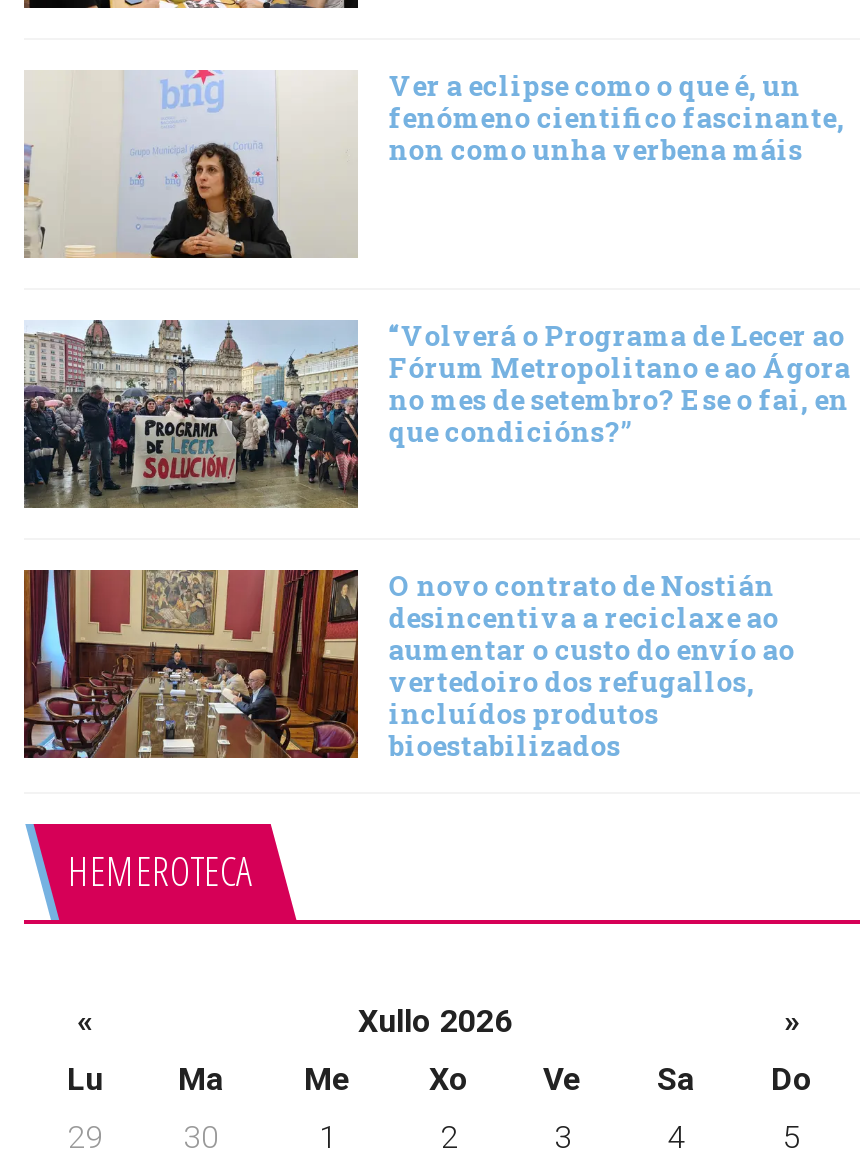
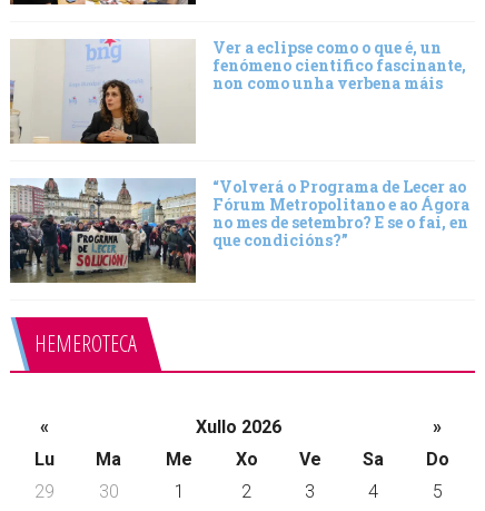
- [image]
- O novo contrato de Nostián
- desincentiva a reciclaxe ao
- aumentar o custo do envío ao
- vertedoiro dos refugallos,
- incluídos produtos
- bioestabilizados
